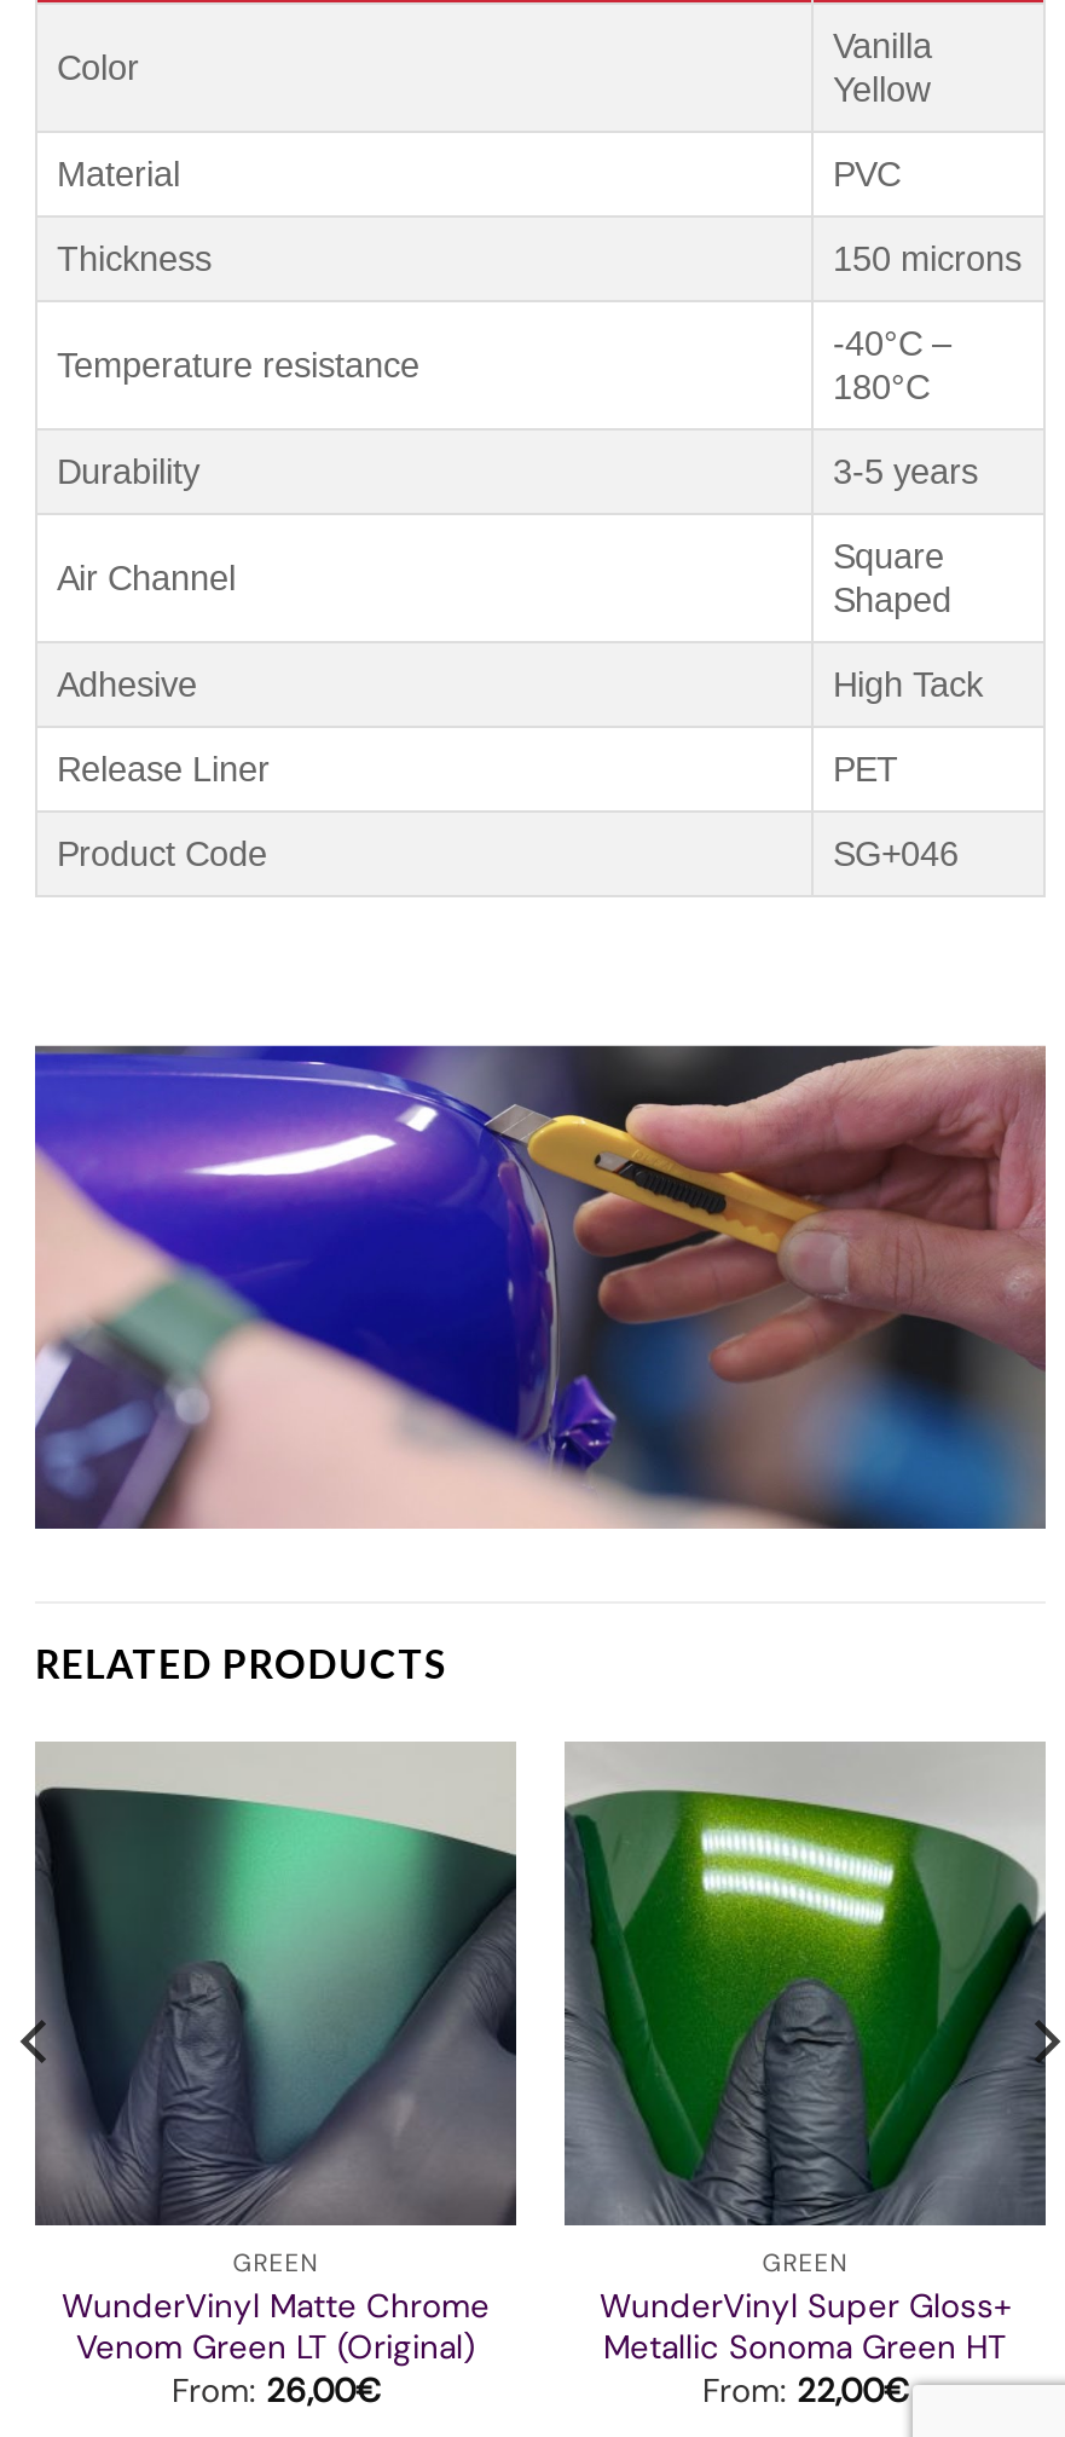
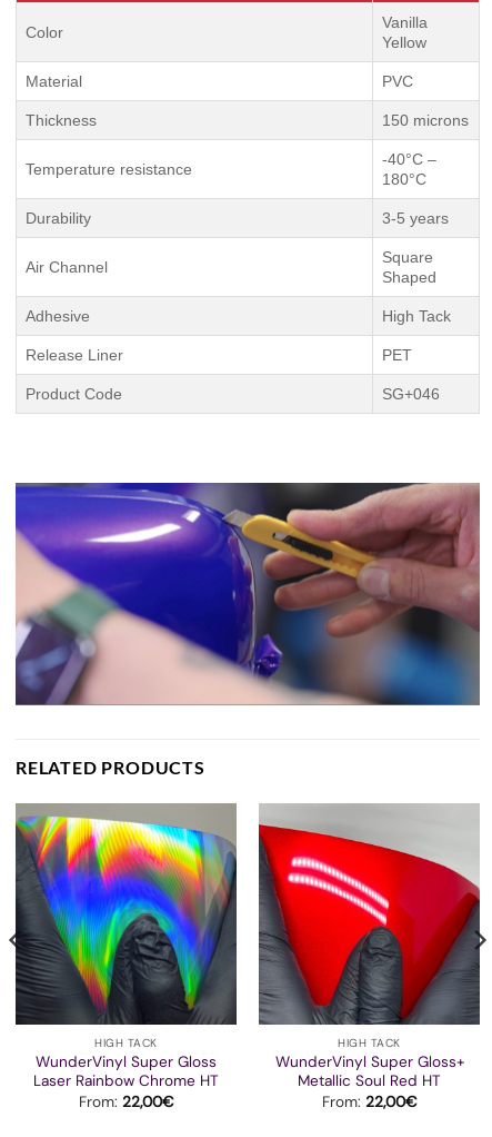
- [image]
- GREEN
- WunderVinyl Matte Chrome
- Venom Green LT (Original)
- From: 26,00€
+ [image]
+ HIGH TACK
+ WunderVinyl Super Gloss
+ Laser Rainbow Chrome HT
+ From: 22,00€

- [image]
- GREEN
+ [image]
+ HIGH TACK

- Metallic Sonoma Green HT
+ Metallic Soul Red HT
